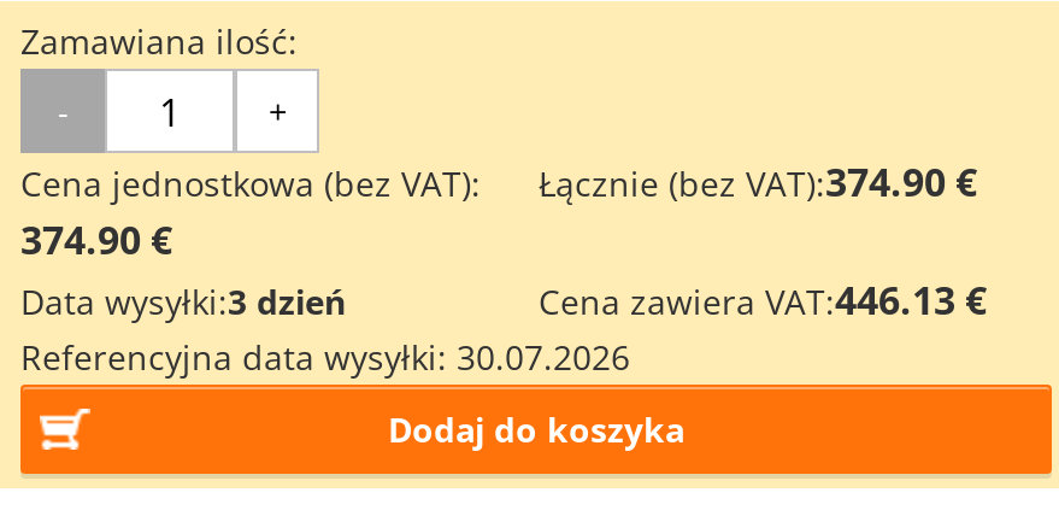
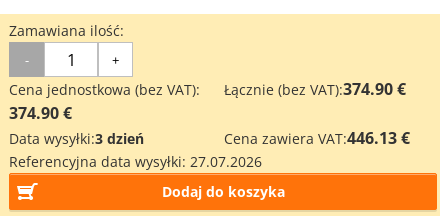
- Referencyjna data wysyłki: 30.07.2026
+ Referencyjna data wysyłki: 27.07.2026
